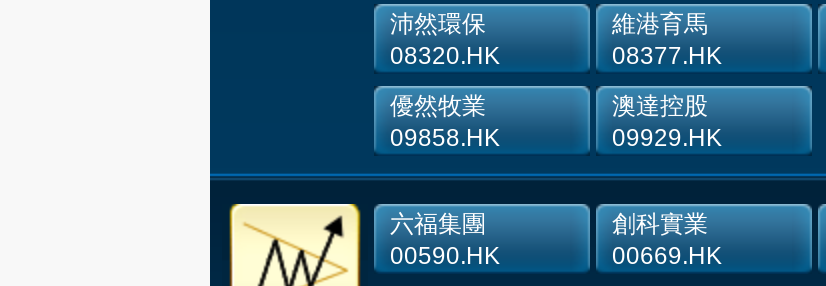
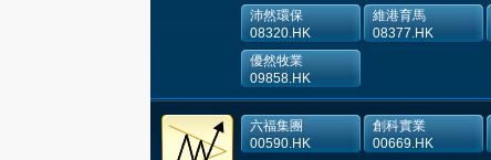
- [image]
- 澳達控股
- 09929.HK
